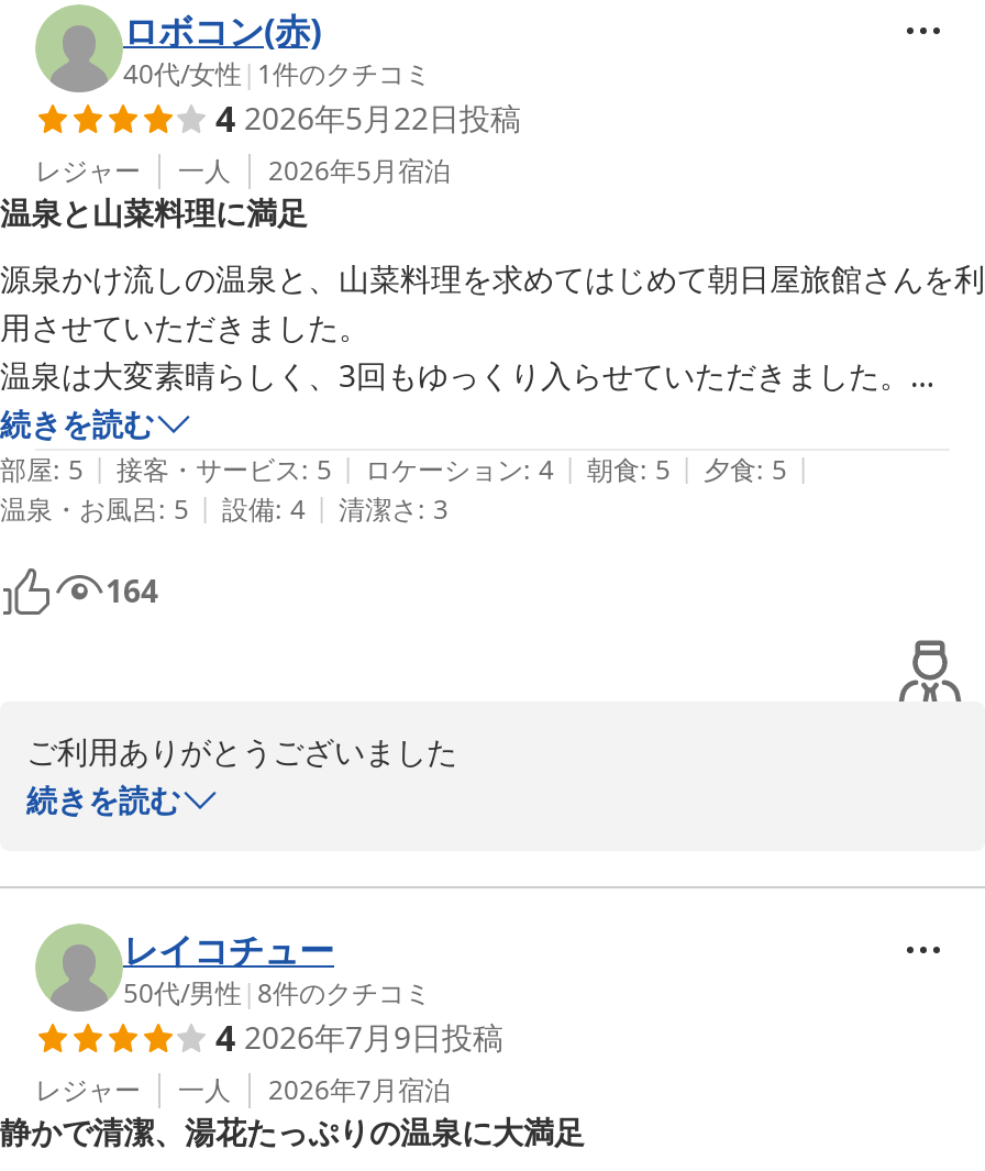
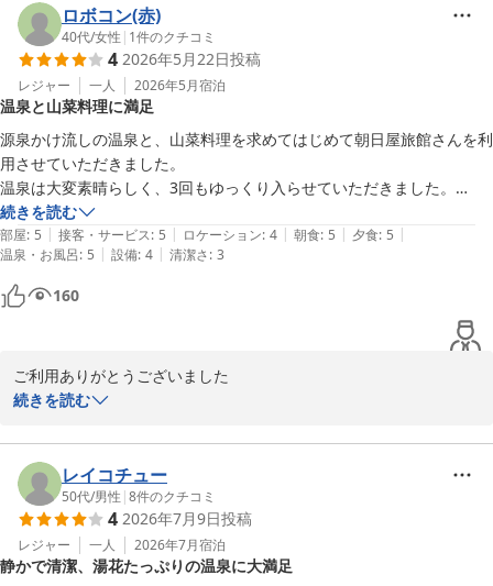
- 164
+ 160
